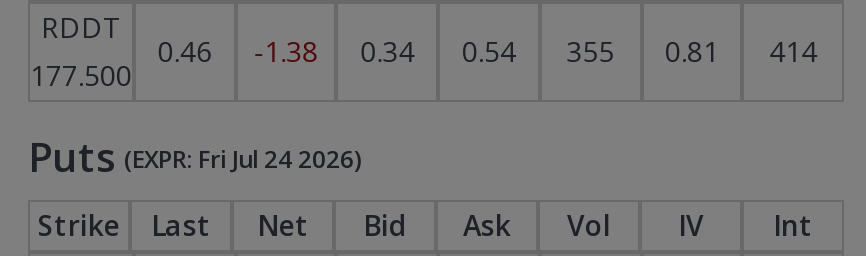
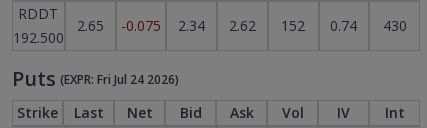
- 0.46
+ 2.65

- -1.38
+ -0.075

- 0.34
+ 2.34

- 0.54
+ 2.62

- 355
+ 152

- 0.81
+ 0.74

- 414
+ 430

- 177.500
+ 192.500
